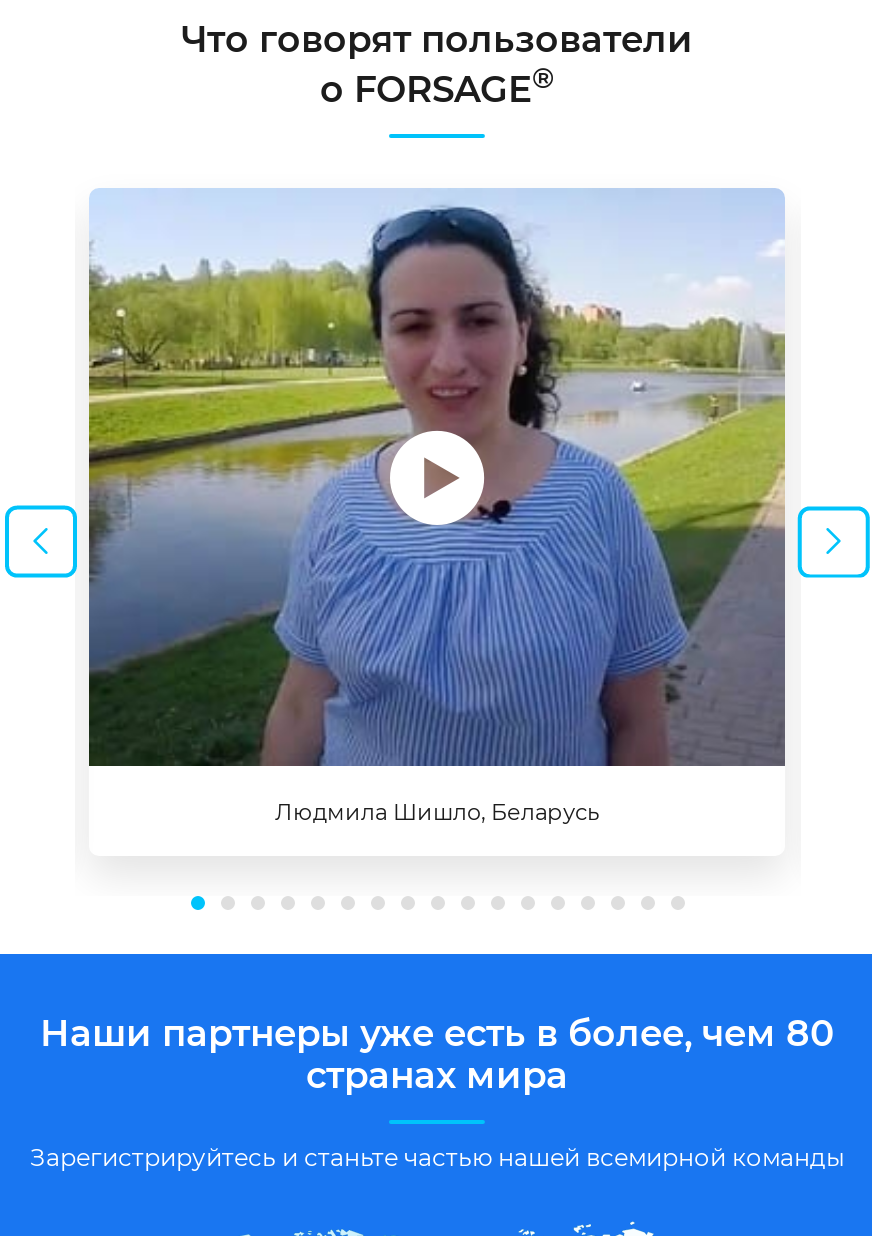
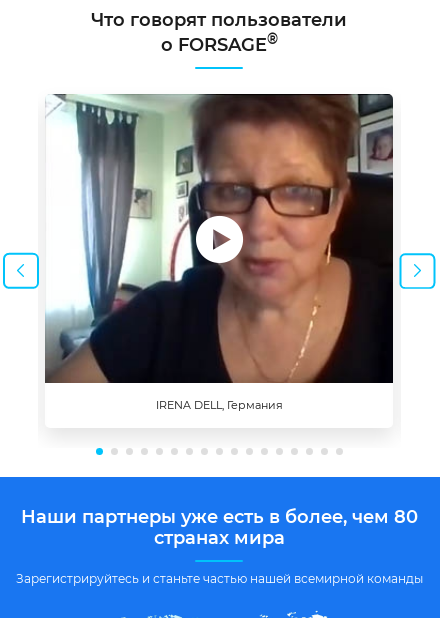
- [image]
- Людмила Шишло, Беларусь
+ [image]
+ IRENA DELL, Германия
